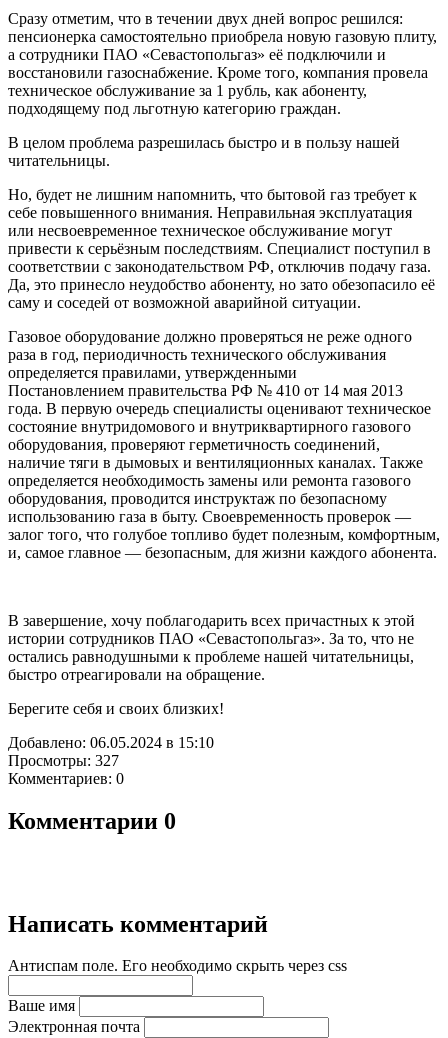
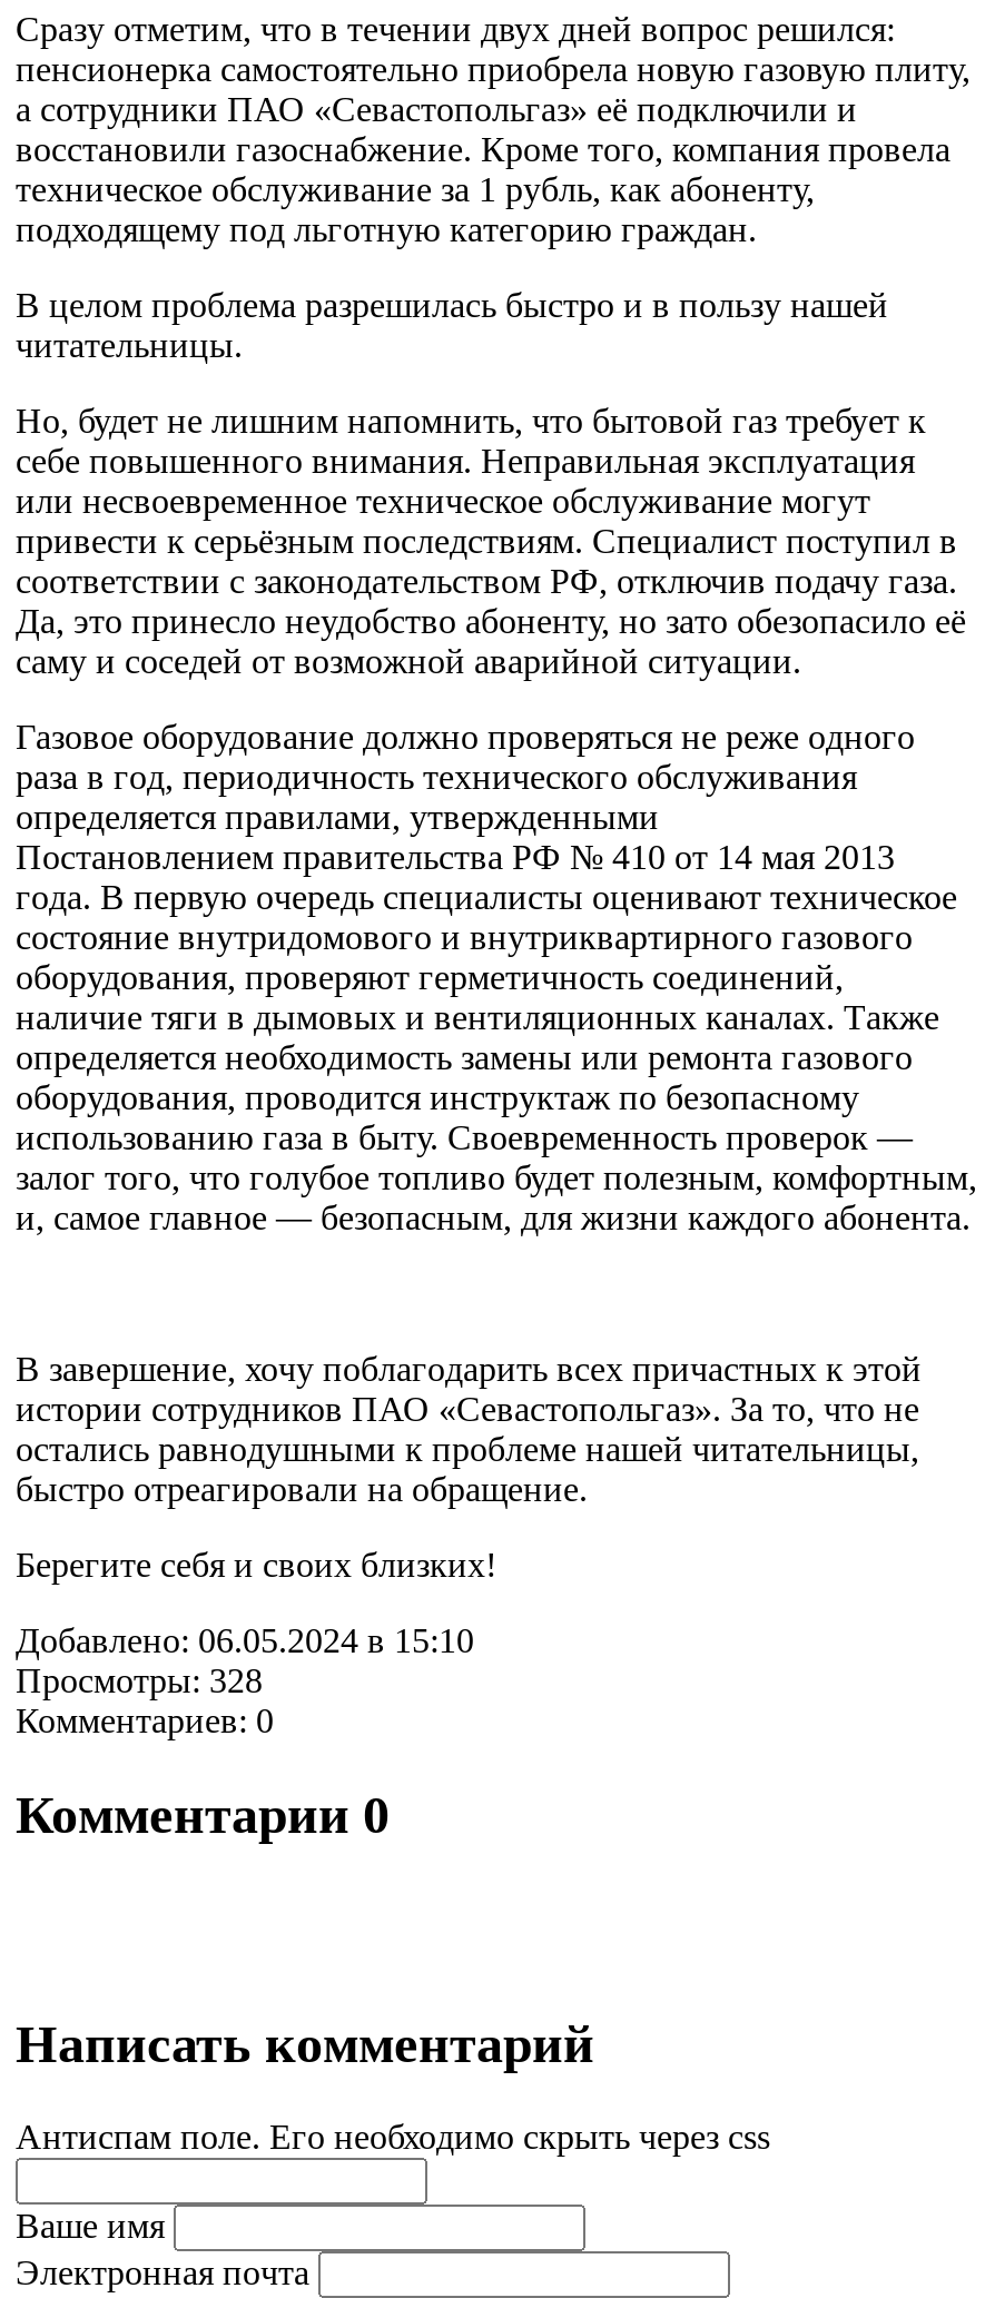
- Просмотры: 327
+ Просмотры: 328
